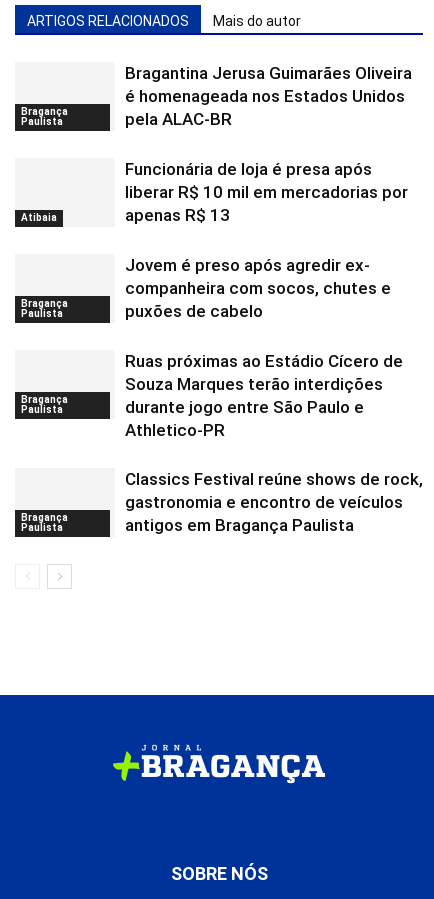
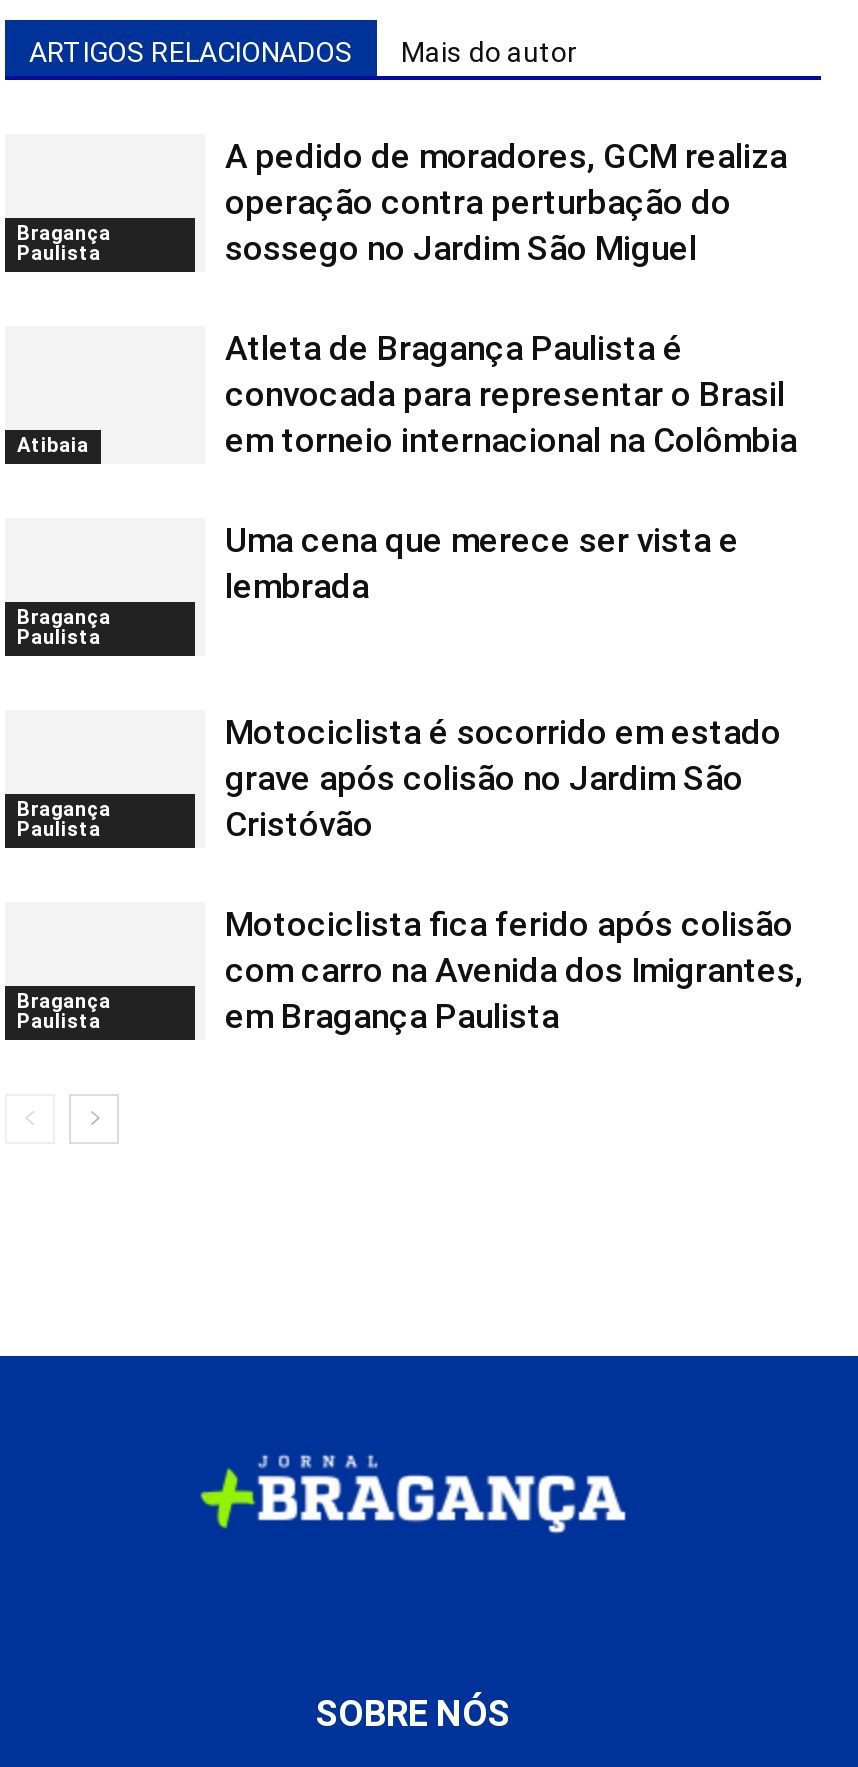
- Bragantina Jerusa Guimarães Oliveira
- é homenageada nos Estados Unidos
- pela ALAC-BR
+ A pedido de moradores, GCM realiza
+ operação contra perturbação do
+ sossego no Jardim São Miguel

- Funcionária de loja é presa após
- liberar R$ 10 mil em mercadorias por
- apenas R$ 13
+ Atleta de Bragança Paulista é
+ convocada para representar o Brasil
+ em torneio internacional na Colômbia

- Jovem é preso após agredir ex-
- companheira com socos, chutes e
- puxões de cabelo
+ Uma cena que merece ser vista e
+ lembrada

- Ruas próximas ao Estádio Cícero de
- Souza Marques terão interdições
- durante jogo entre São Paulo e
- Athletico-PR
+ Motociclista é socorrido em estado
+ grave após colisão no Jardim São
+ Cristóvão

- Classics Festival reúne shows de rock,
- gastronomia e encontro de veículos
- antigos em Bragança Paulista
+ Motociclista fica ferido após colisão
+ com carro na Avenida dos Imigrantes,
+ em Bragança Paulista
